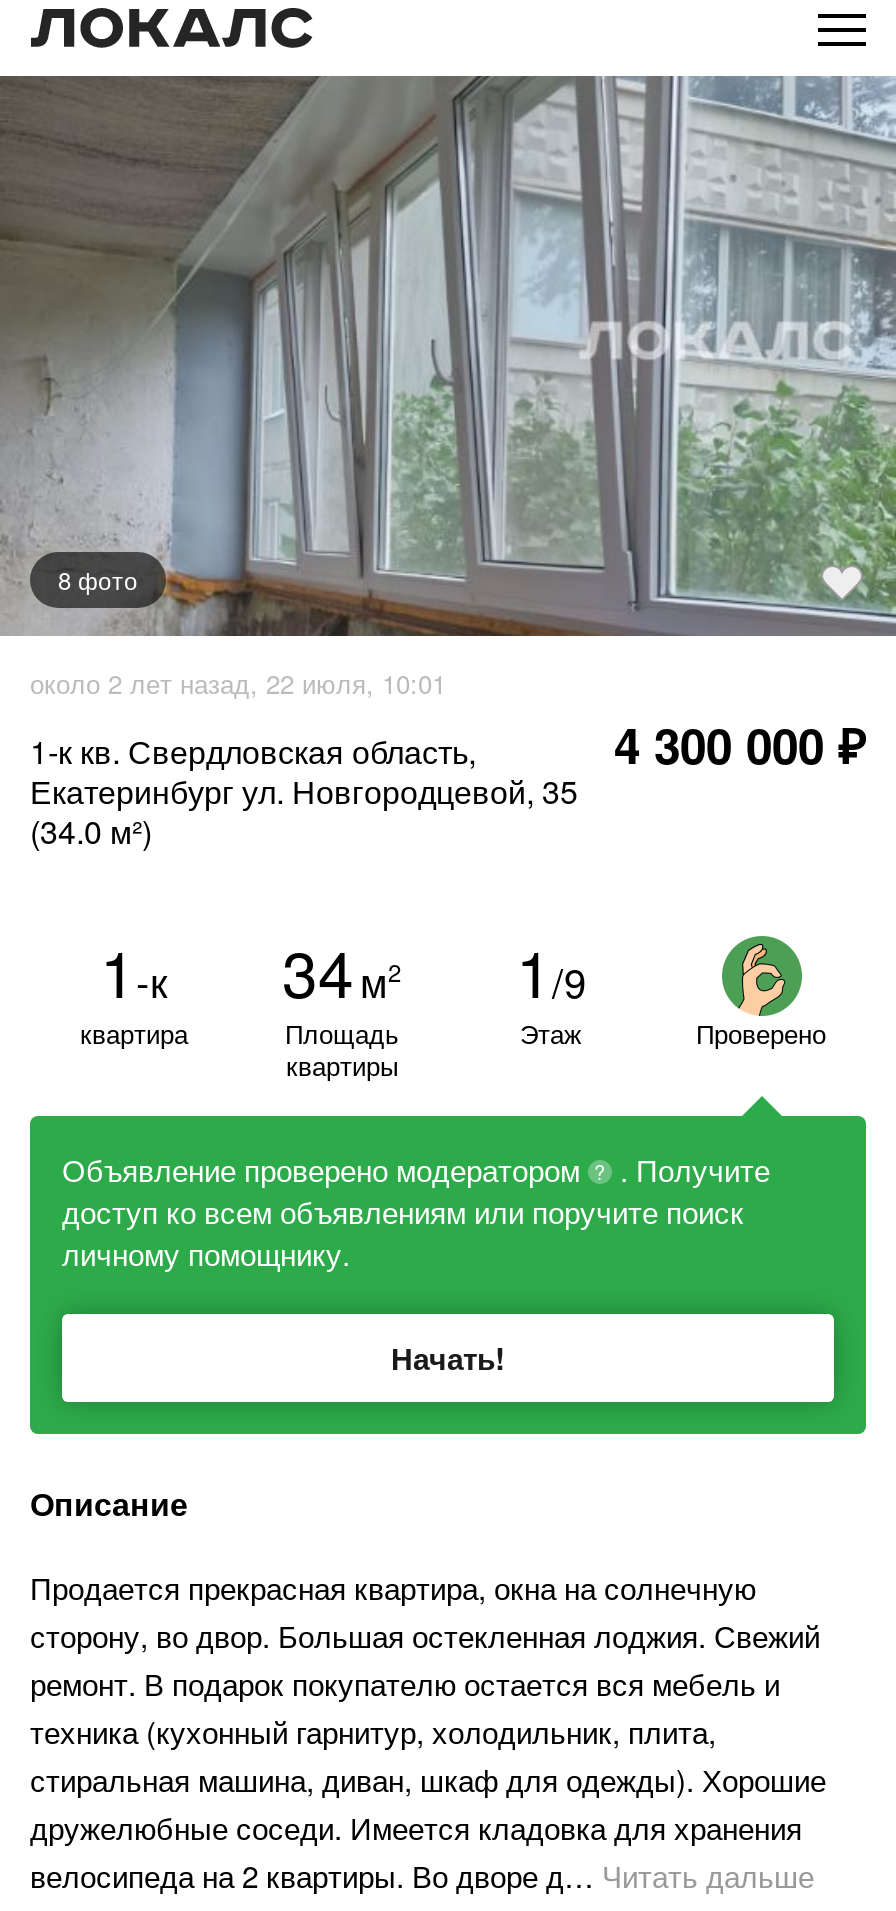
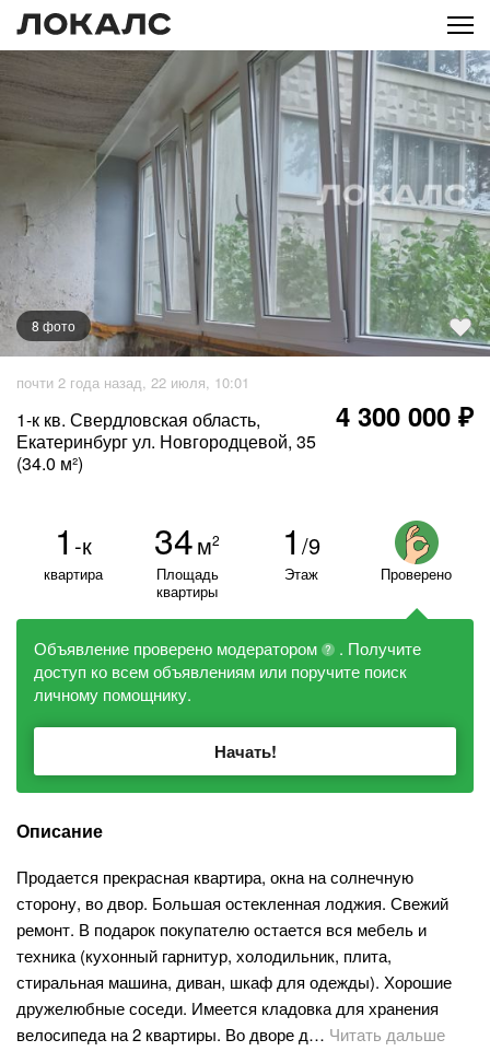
- около 2 лет назад, 22 июля, 10:01
+ почти 2 года назад, 22 июля, 10:01
